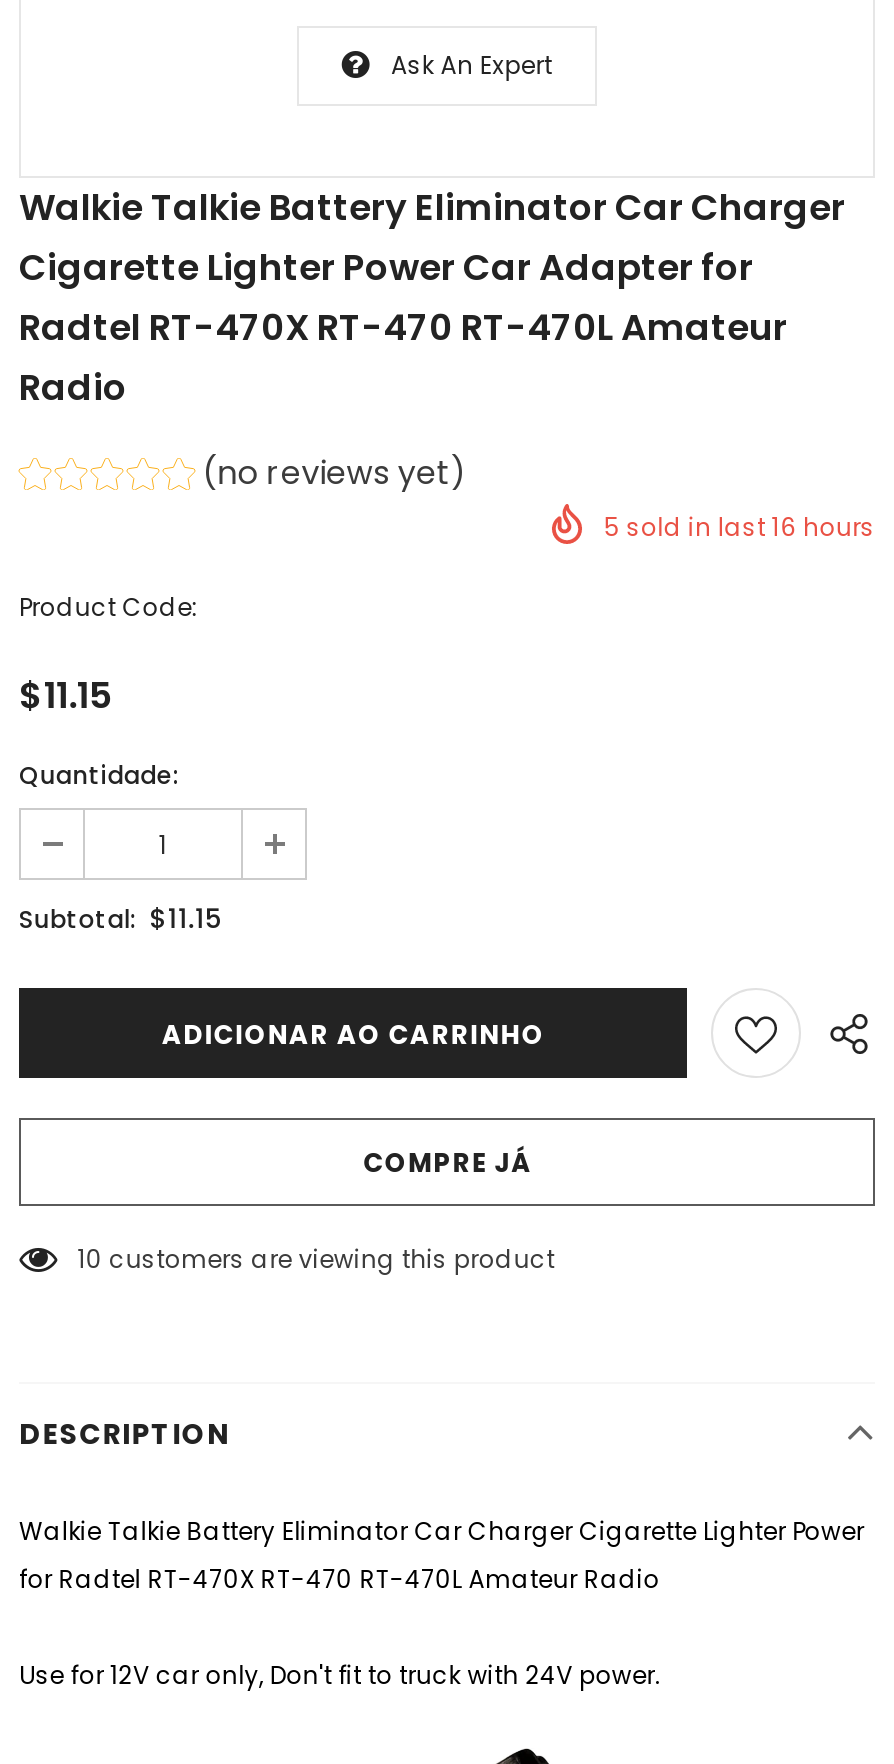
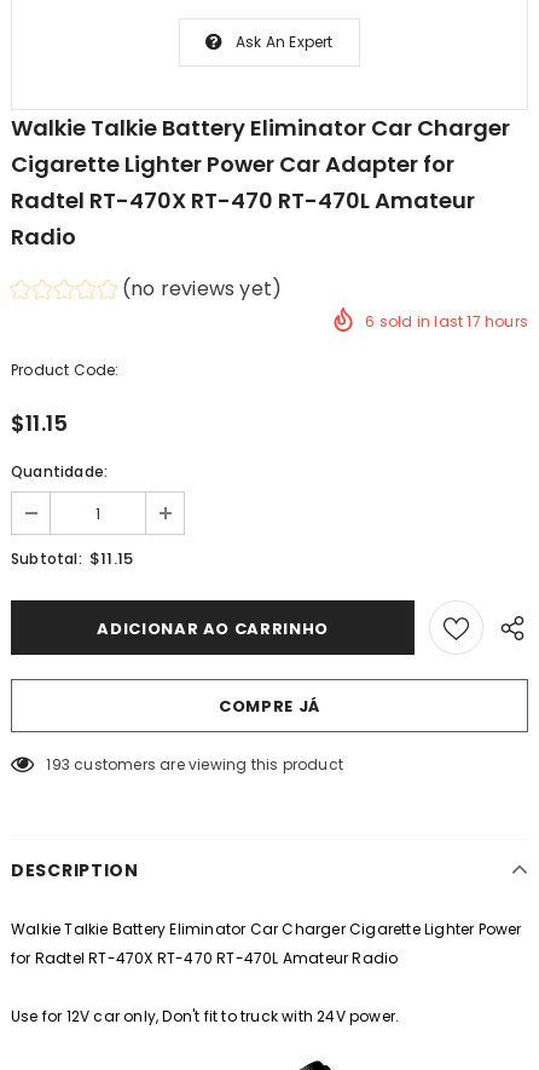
- 5 sold in last 16 hours
+ 6 sold in last 17 hours

- 10 customers are viewing this product
+ 193 customers are viewing this product
